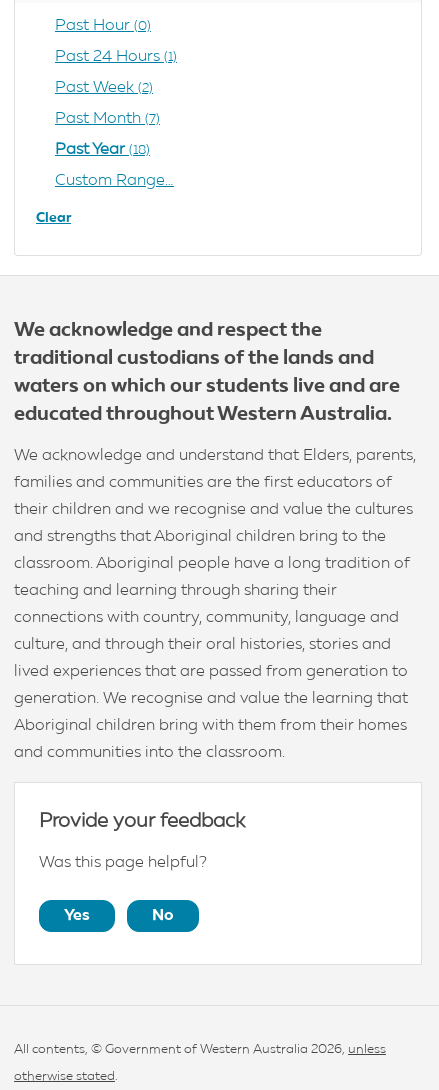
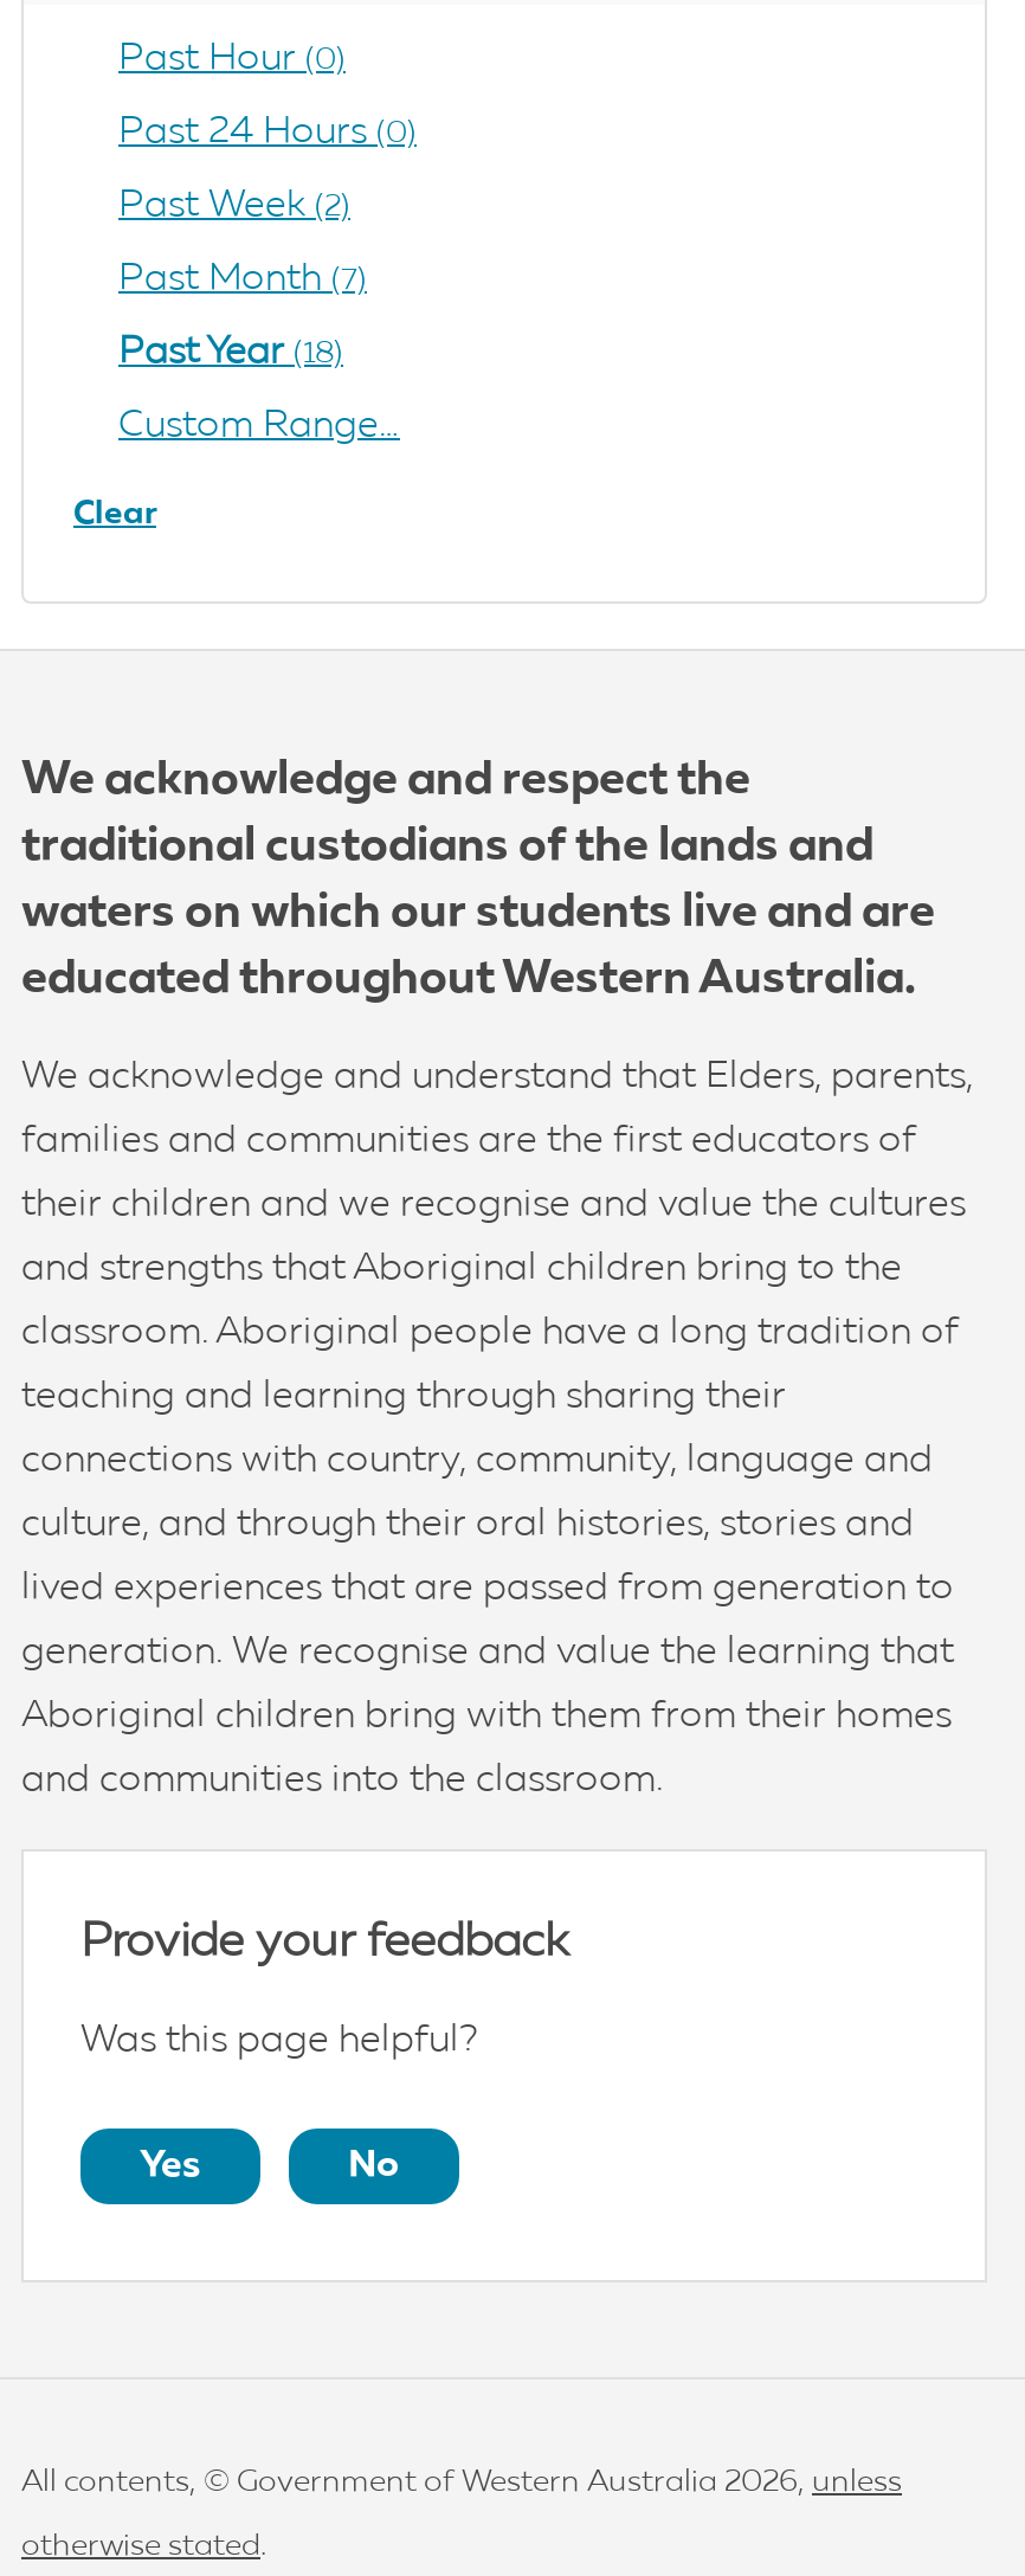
- Past 24 Hours (1)
+ Past 24 Hours (0)
